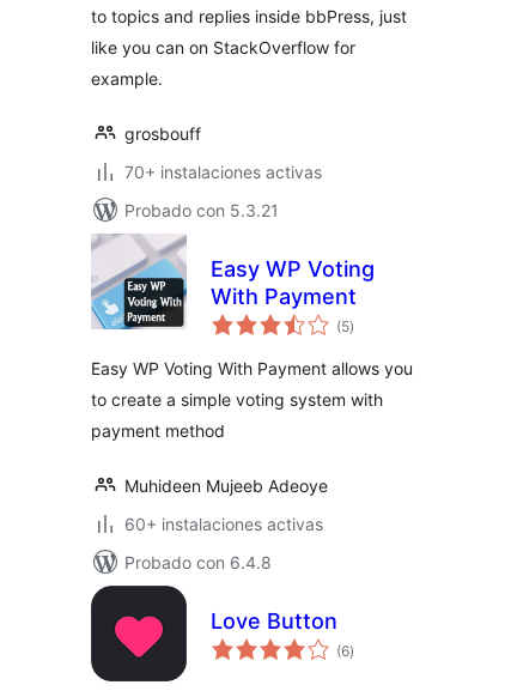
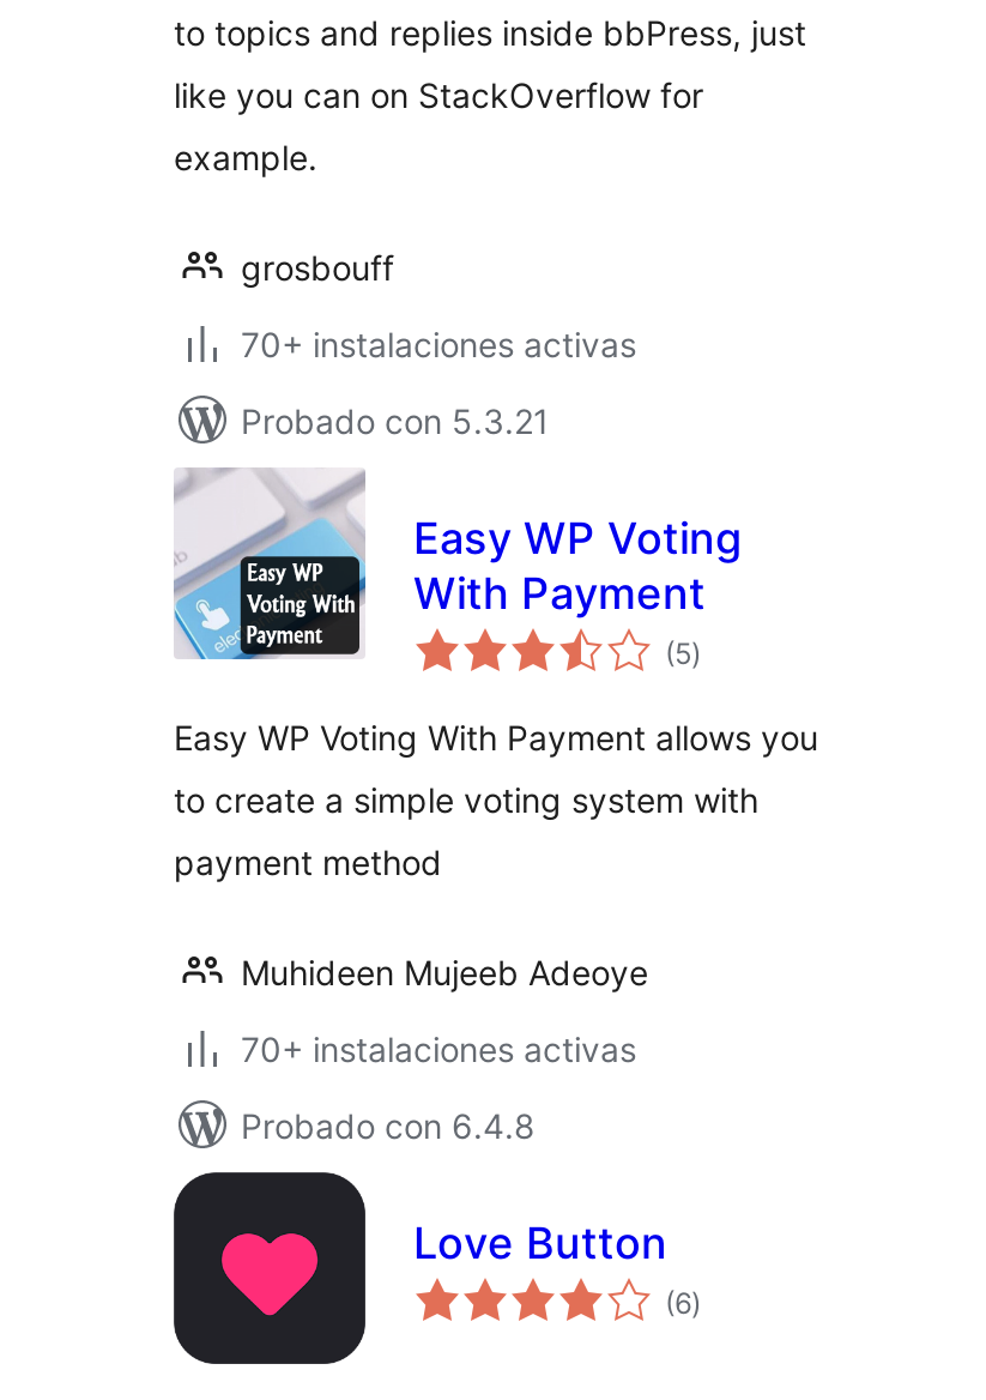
- 60+ instalaciones activas
+ 70+ instalaciones activas
